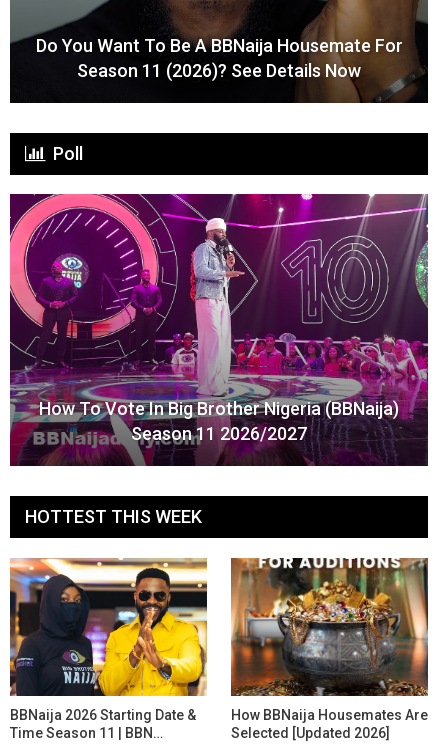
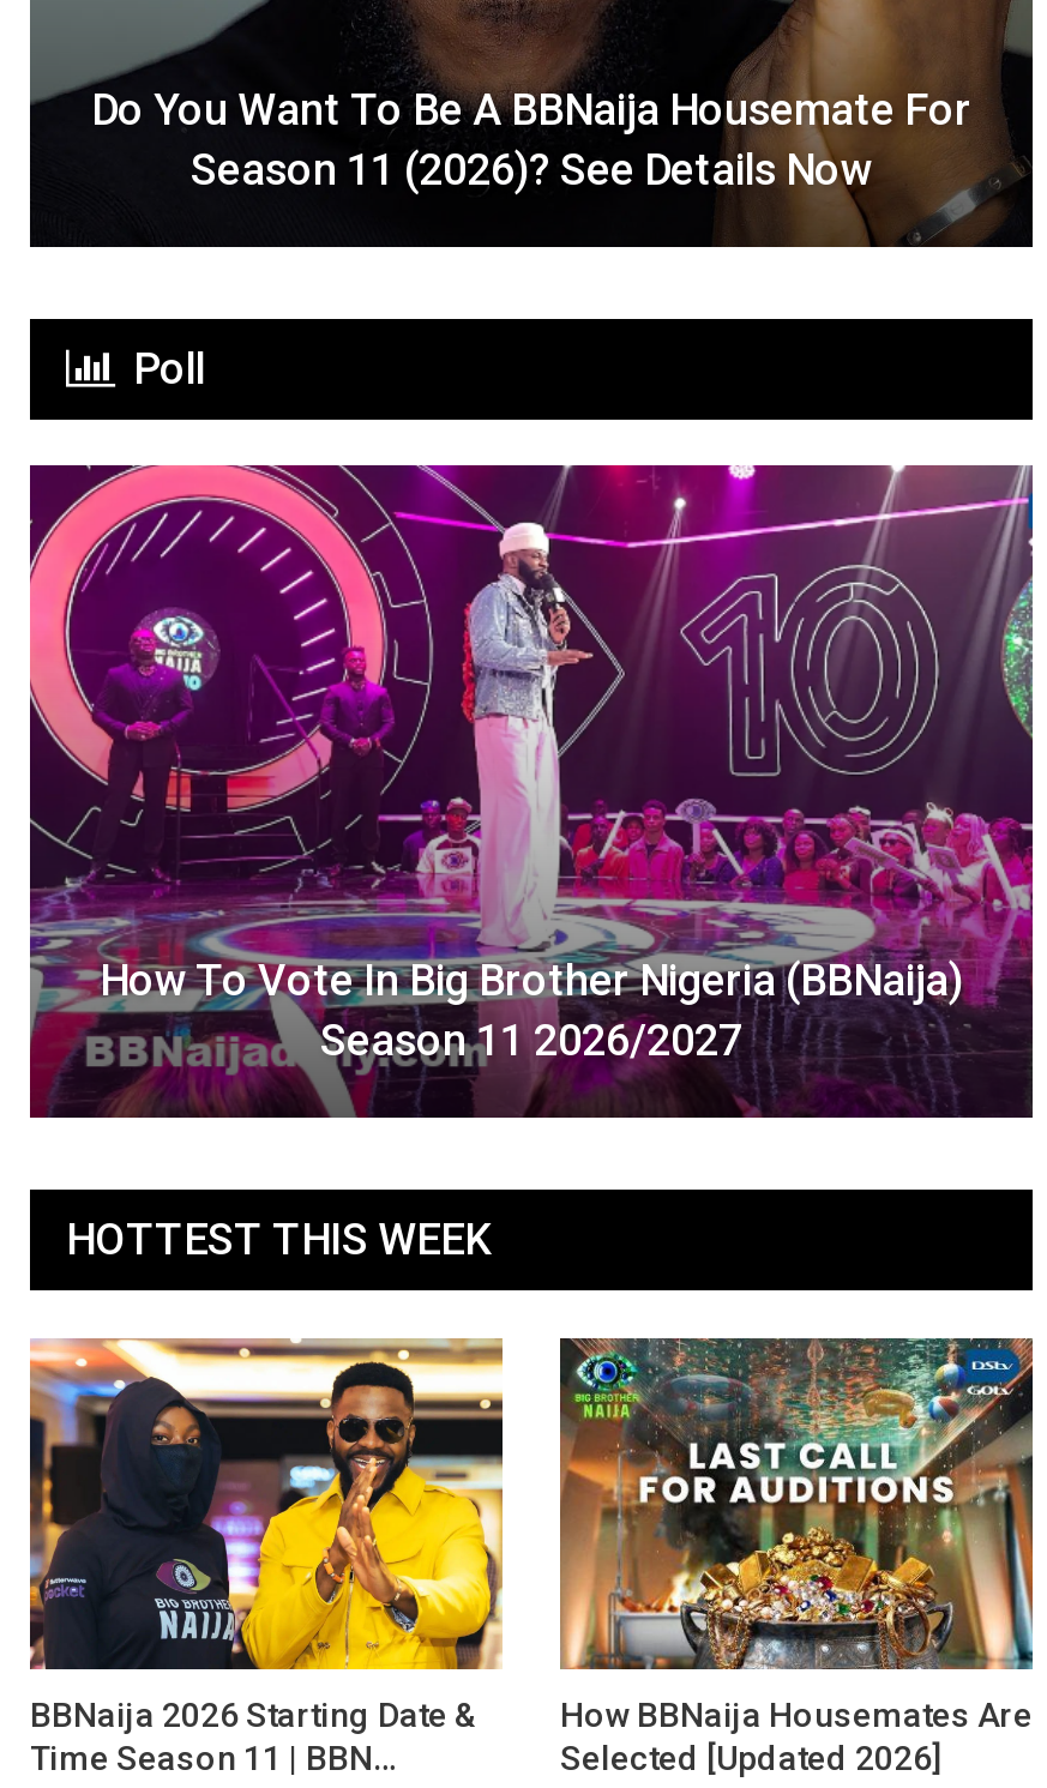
- [image]
+ [image]
